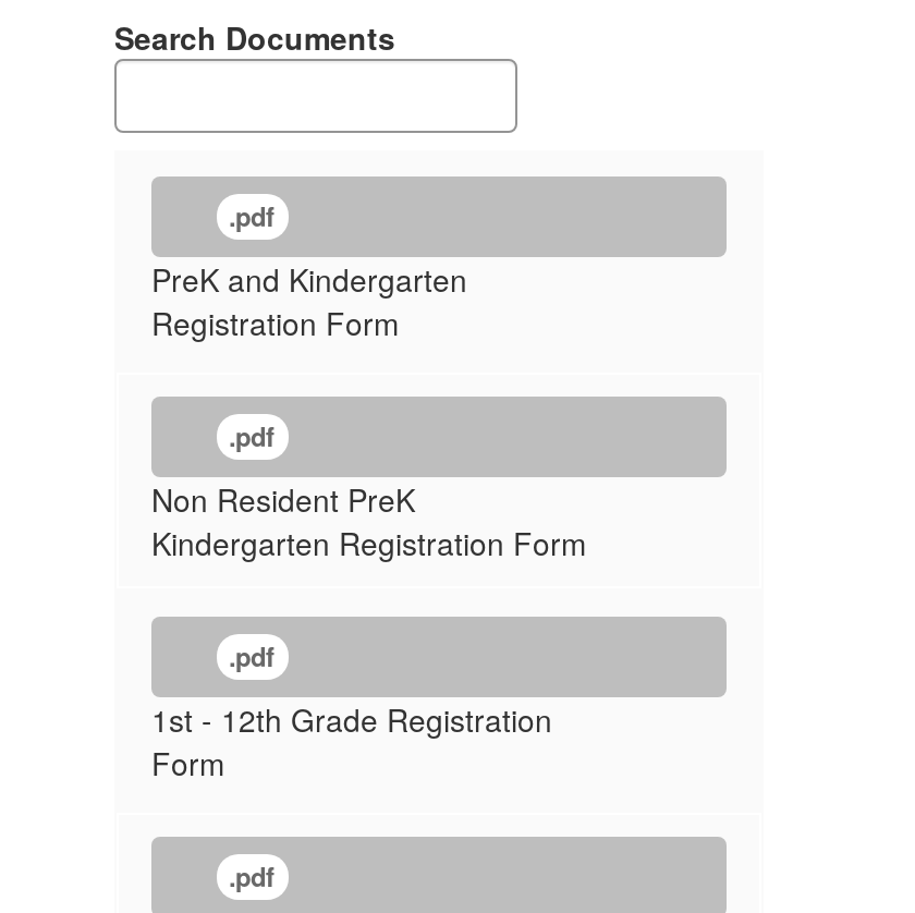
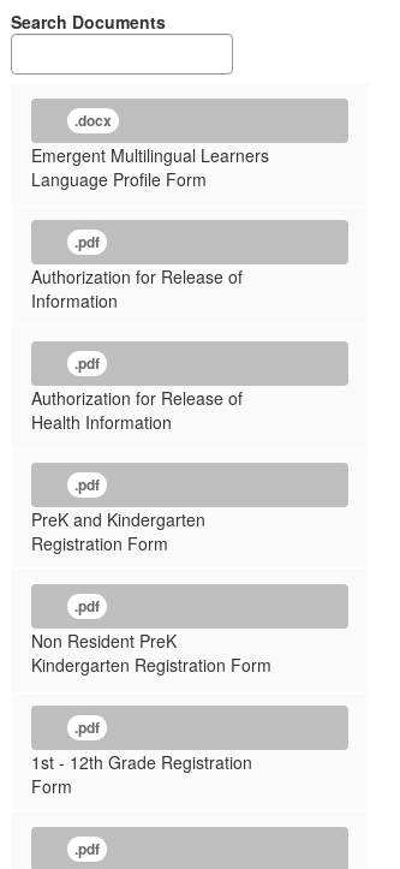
+ .docx
+ Emergent Multilingual Learners
+ Language Profile Form
+ .pdf
+ Authorization for Release of
+ Information
+ .pdf
+ Authorization for Release of
+ Health Information
